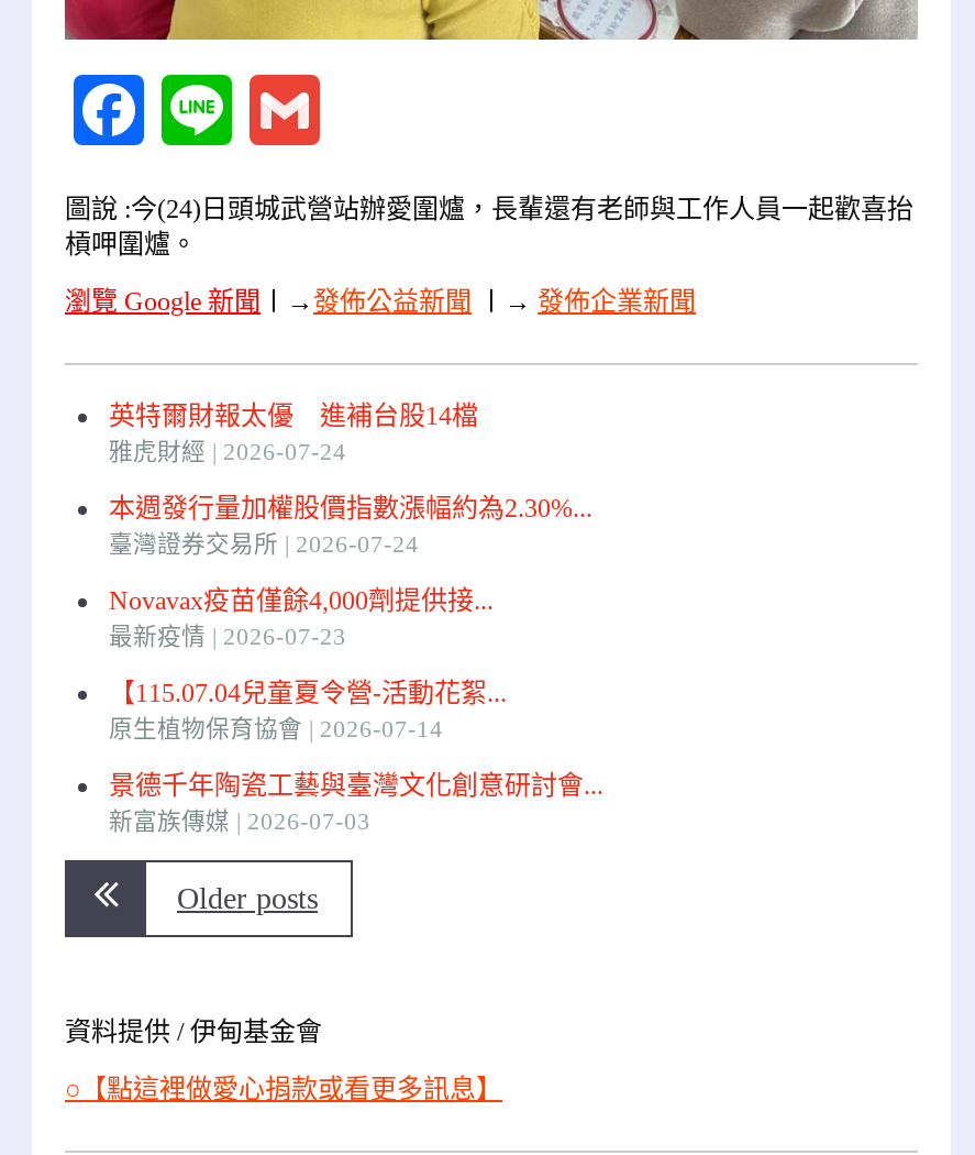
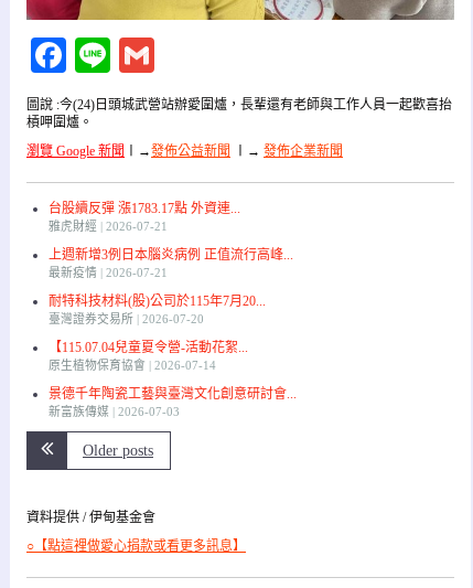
- 英特爾財報太優 進補台股14檔
+ 台股續反彈 漲1783.17點 外資連...

- 2026-07-24
- 本週發行量加權股價指數漲幅約為2.30%...
- 2026-07-24
- Novavax疫苗僅餘4,000劑提供接...
+ 2026-07-21
+ 上週新增3例日本腦炎病例 正值流行高峰...

moved down: 臺灣證券交易所

moved up: 最新疫情

- 2026-07-23
+ 2026-07-21
+ 耐特科技材料(股)公司於115年7月20...
+ 2026-07-20
